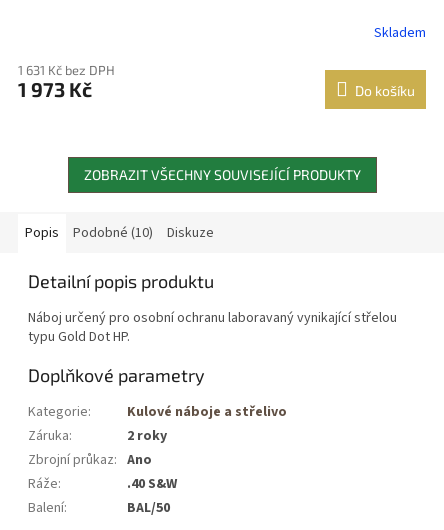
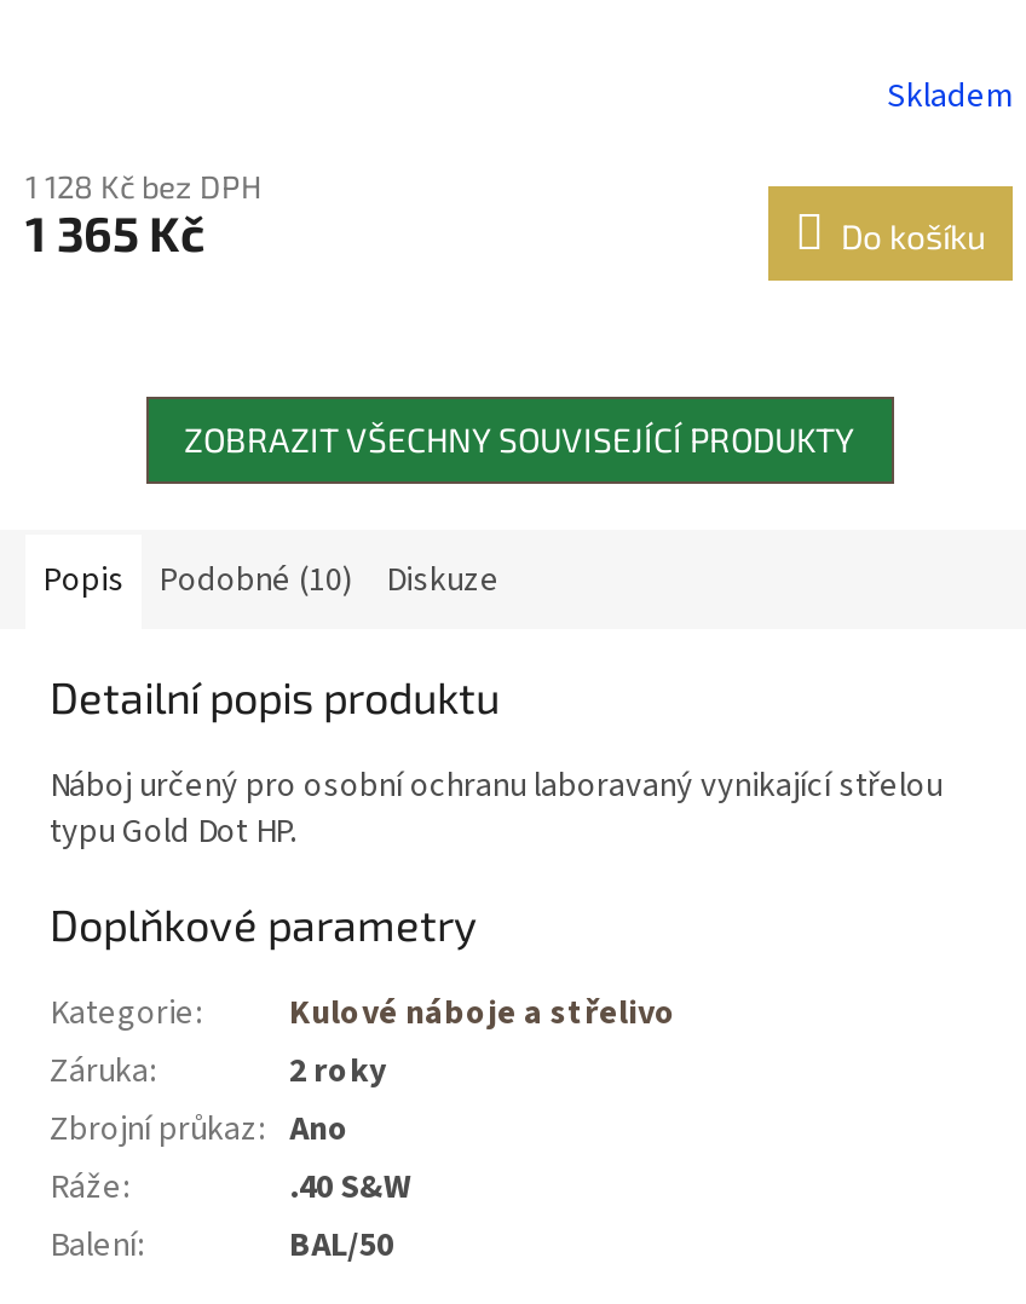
- 1 631 Kč bez DPH
+ 1 128 Kč bez DPH

- 1 973 Kč
+ 1 365 Kč
